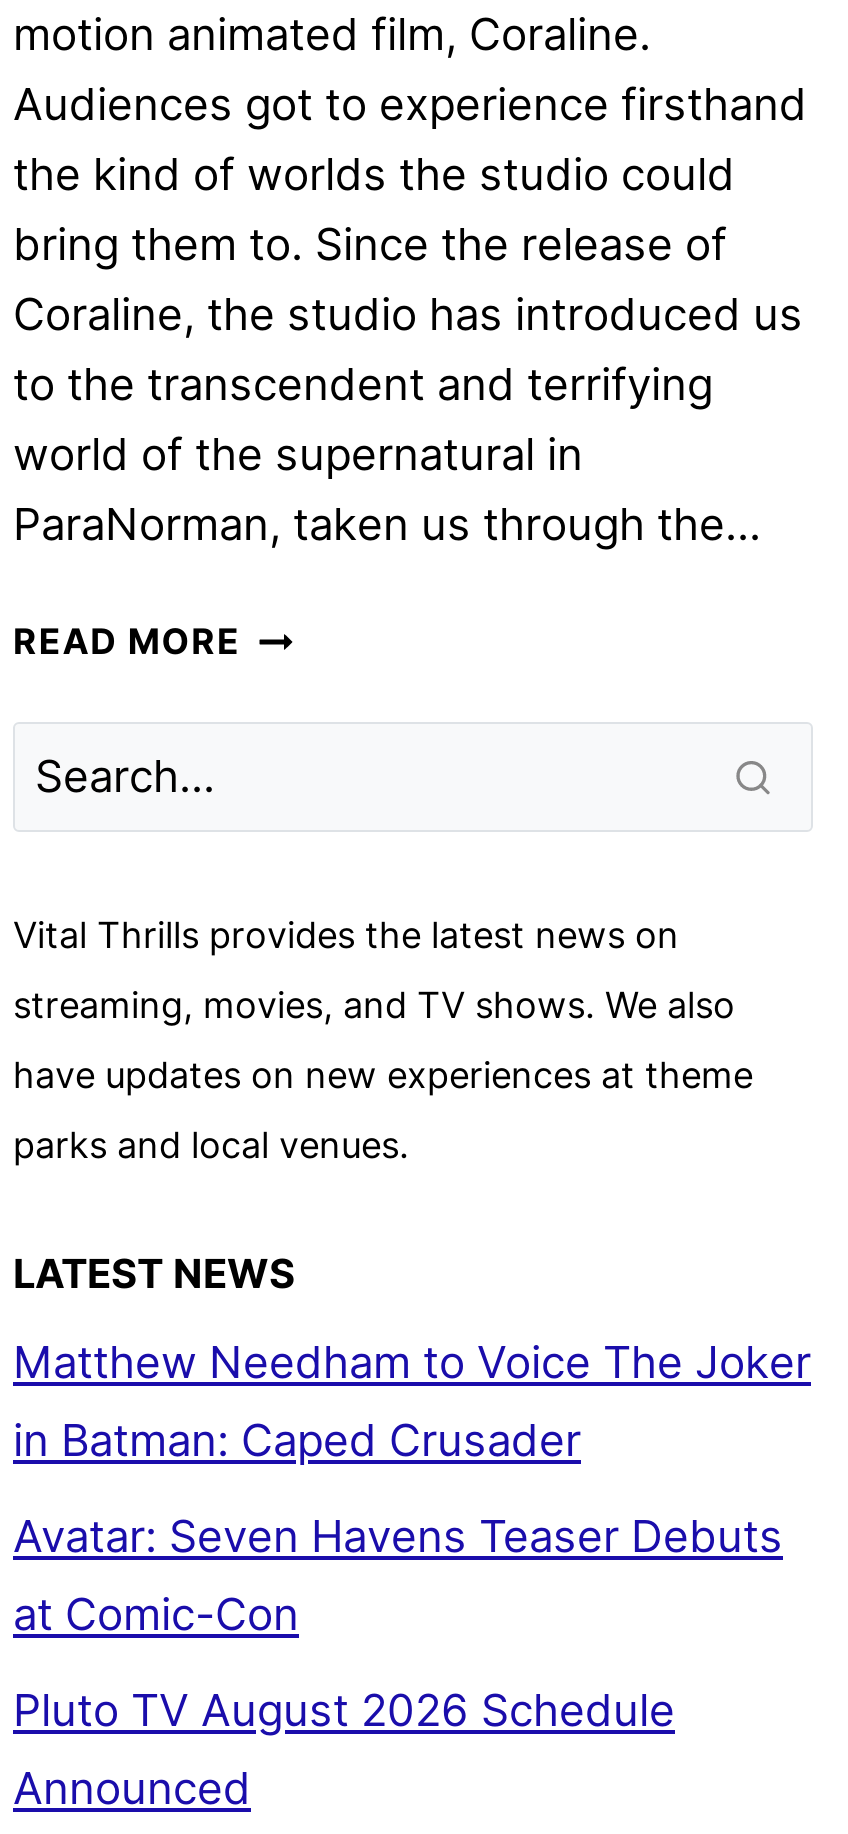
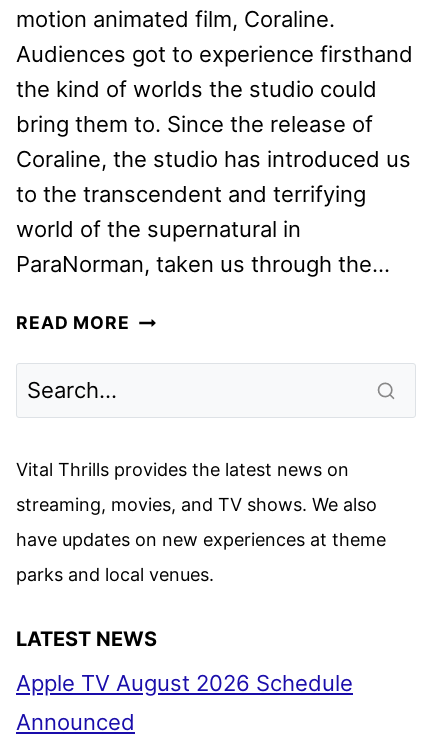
- Matthew Needham to Voice The Joker
- in Batman: Caped Crusader
- Avatar: Seven Havens Teaser Debuts
- at Comic-Con
- Pluto TV August 2026 Schedule
+ Apple TV August 2026 Schedule
